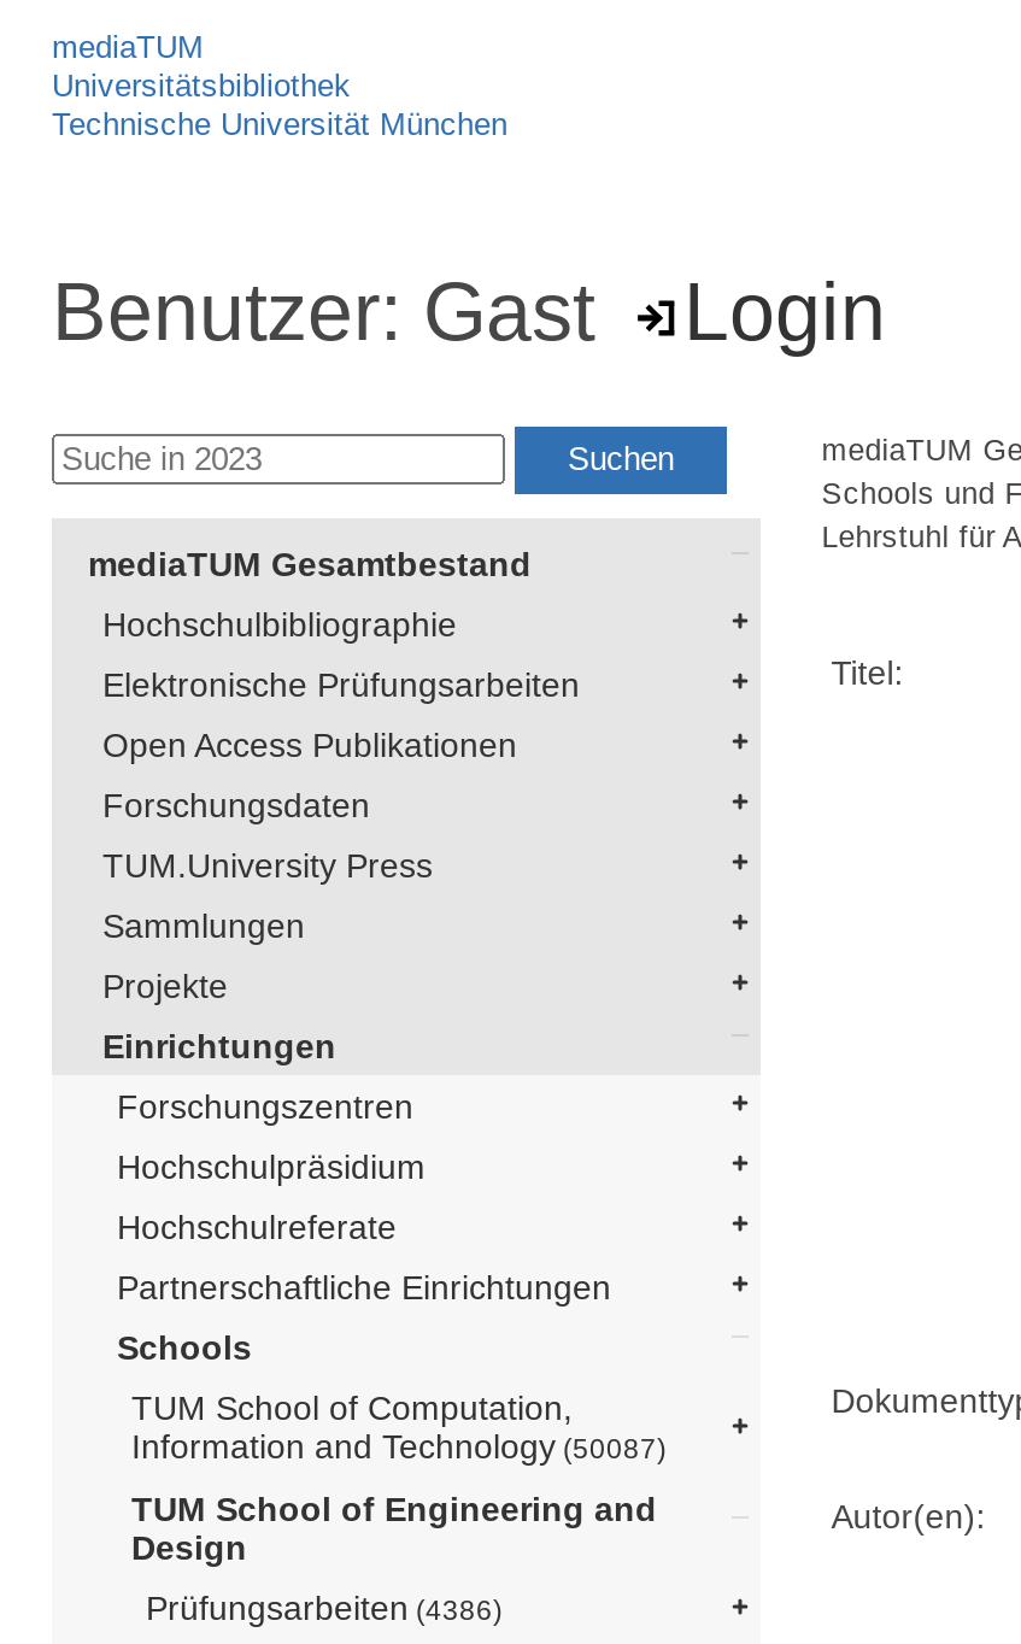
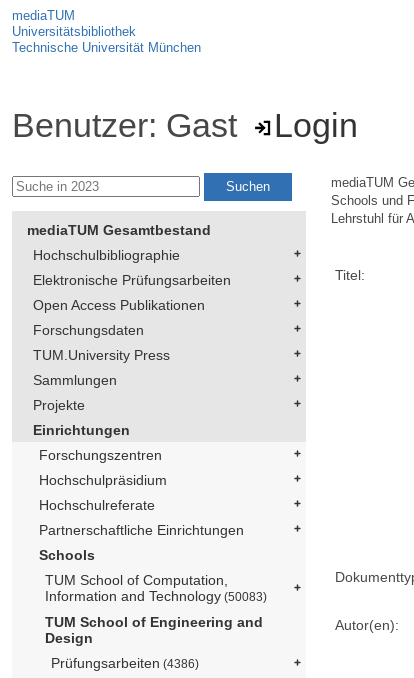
- Information and Technology (50087)
+ Information and Technology (50083)
